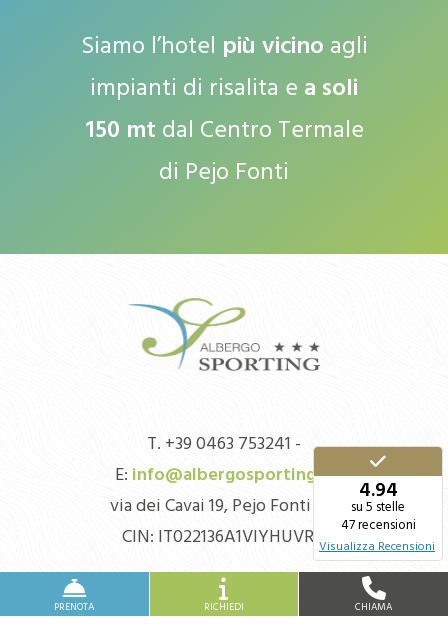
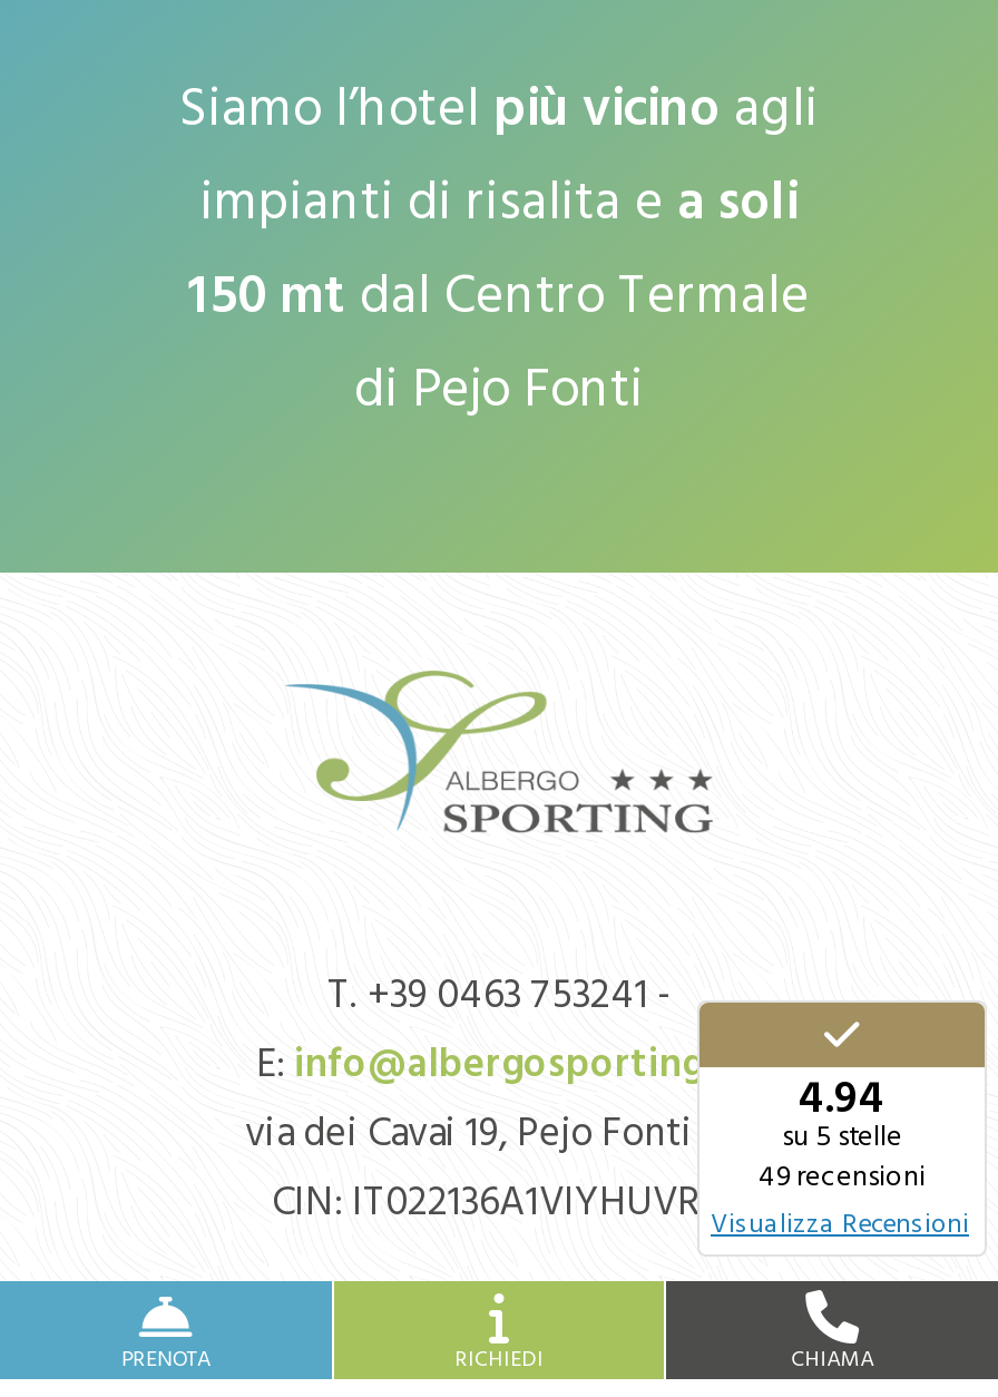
- 47 recensioni
+ 49 recensioni
